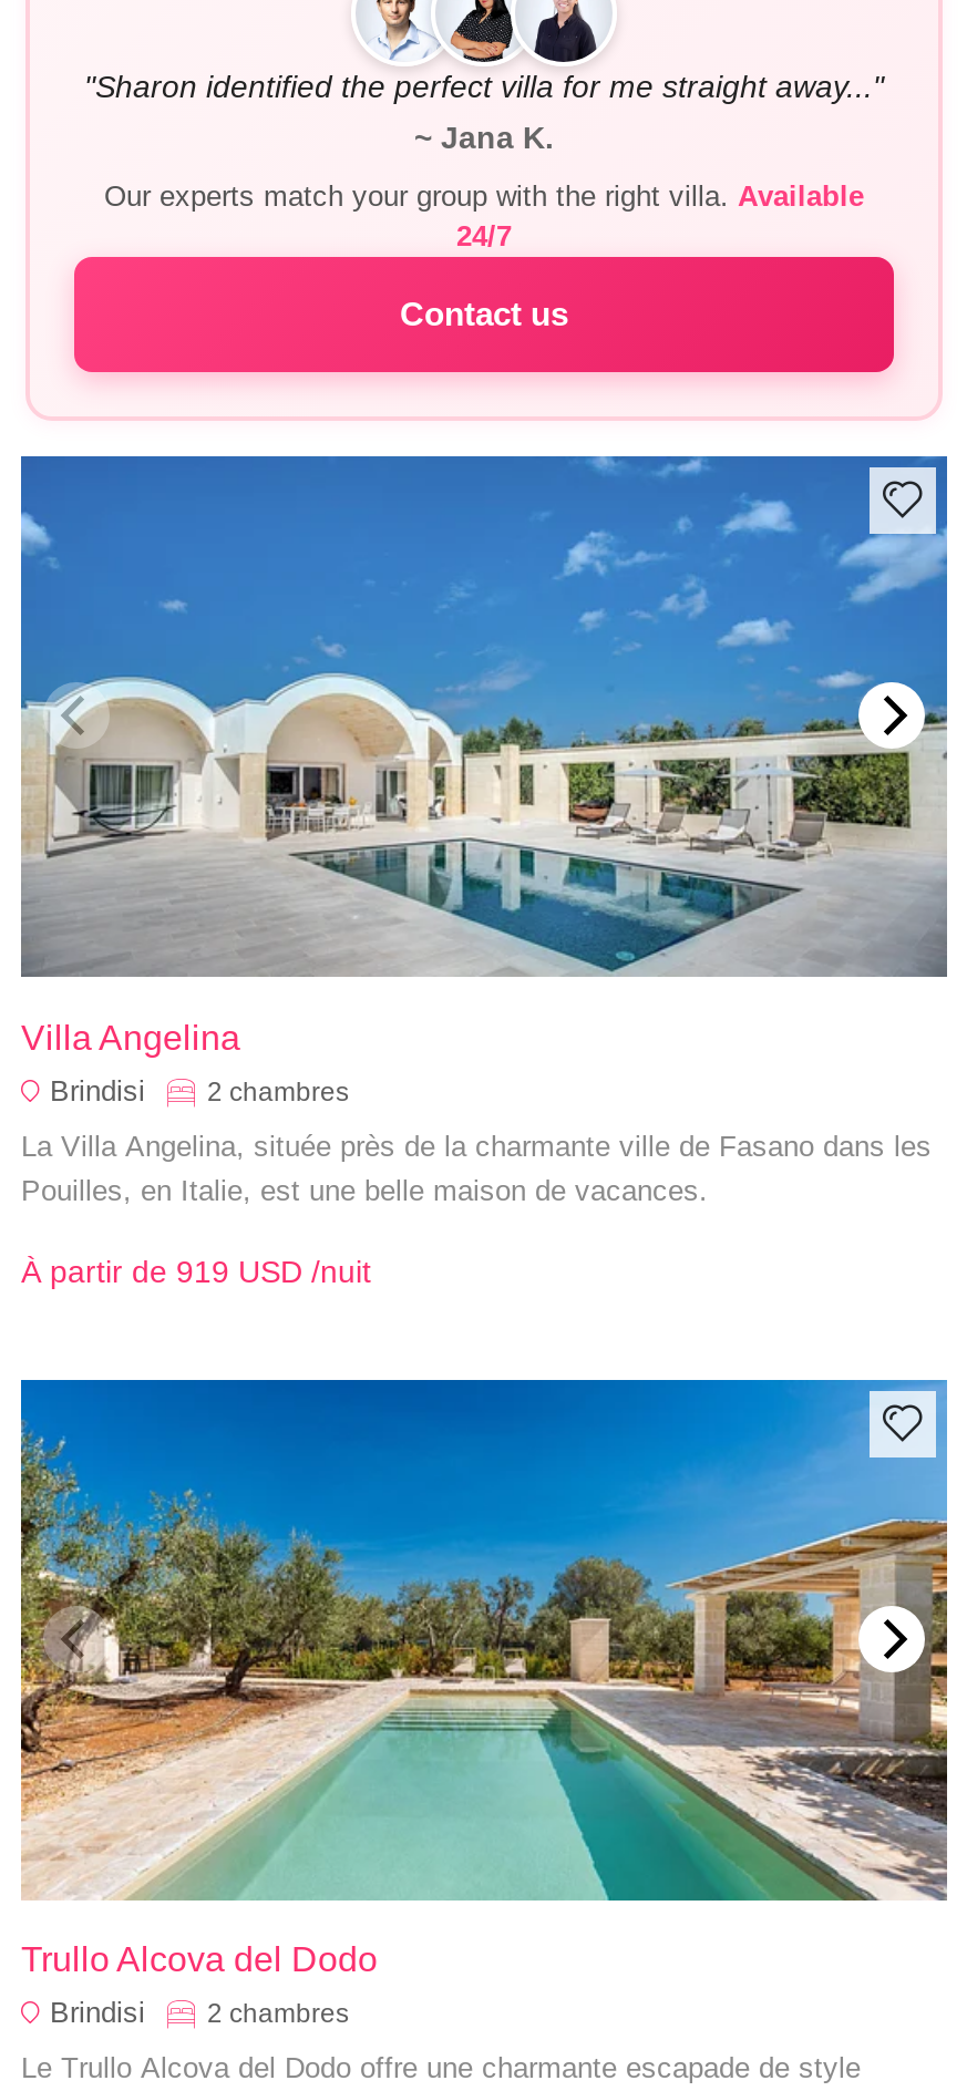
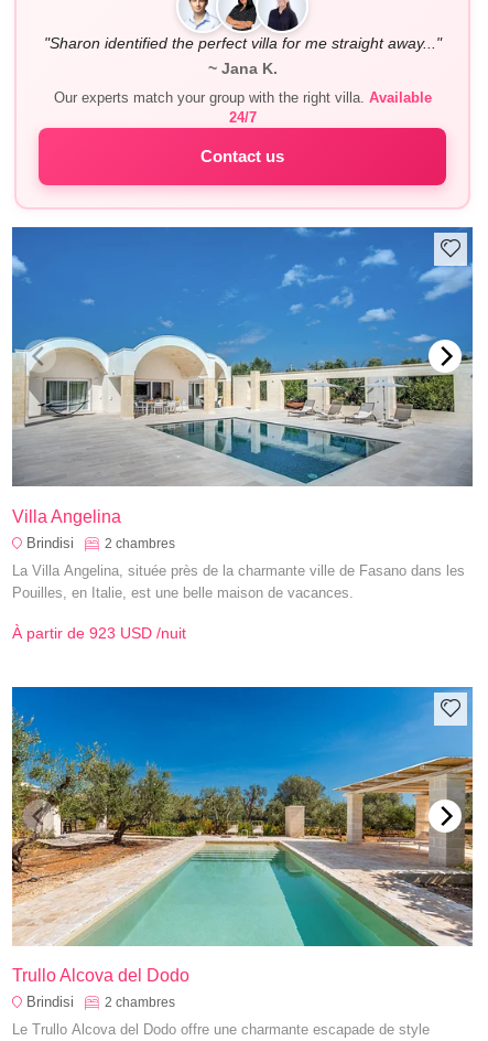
- À partir de 919 USD /nuit
+ À partir de 923 USD /nuit
